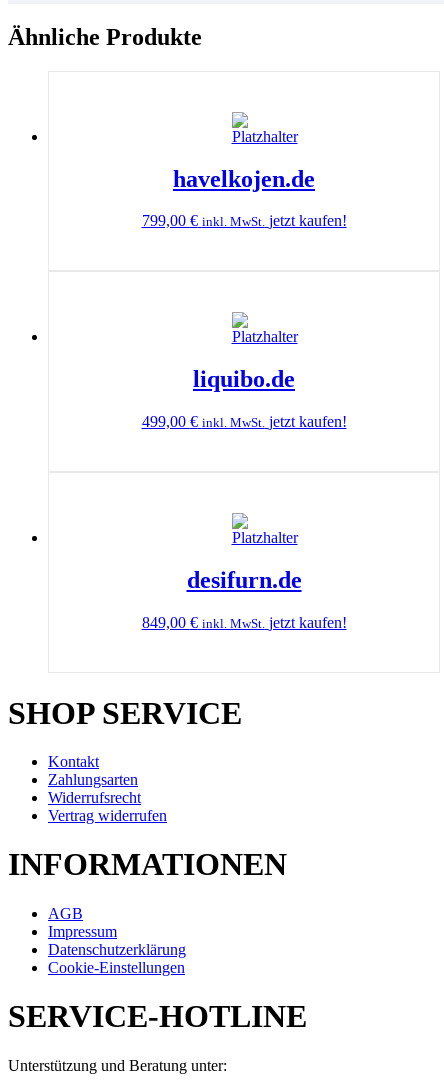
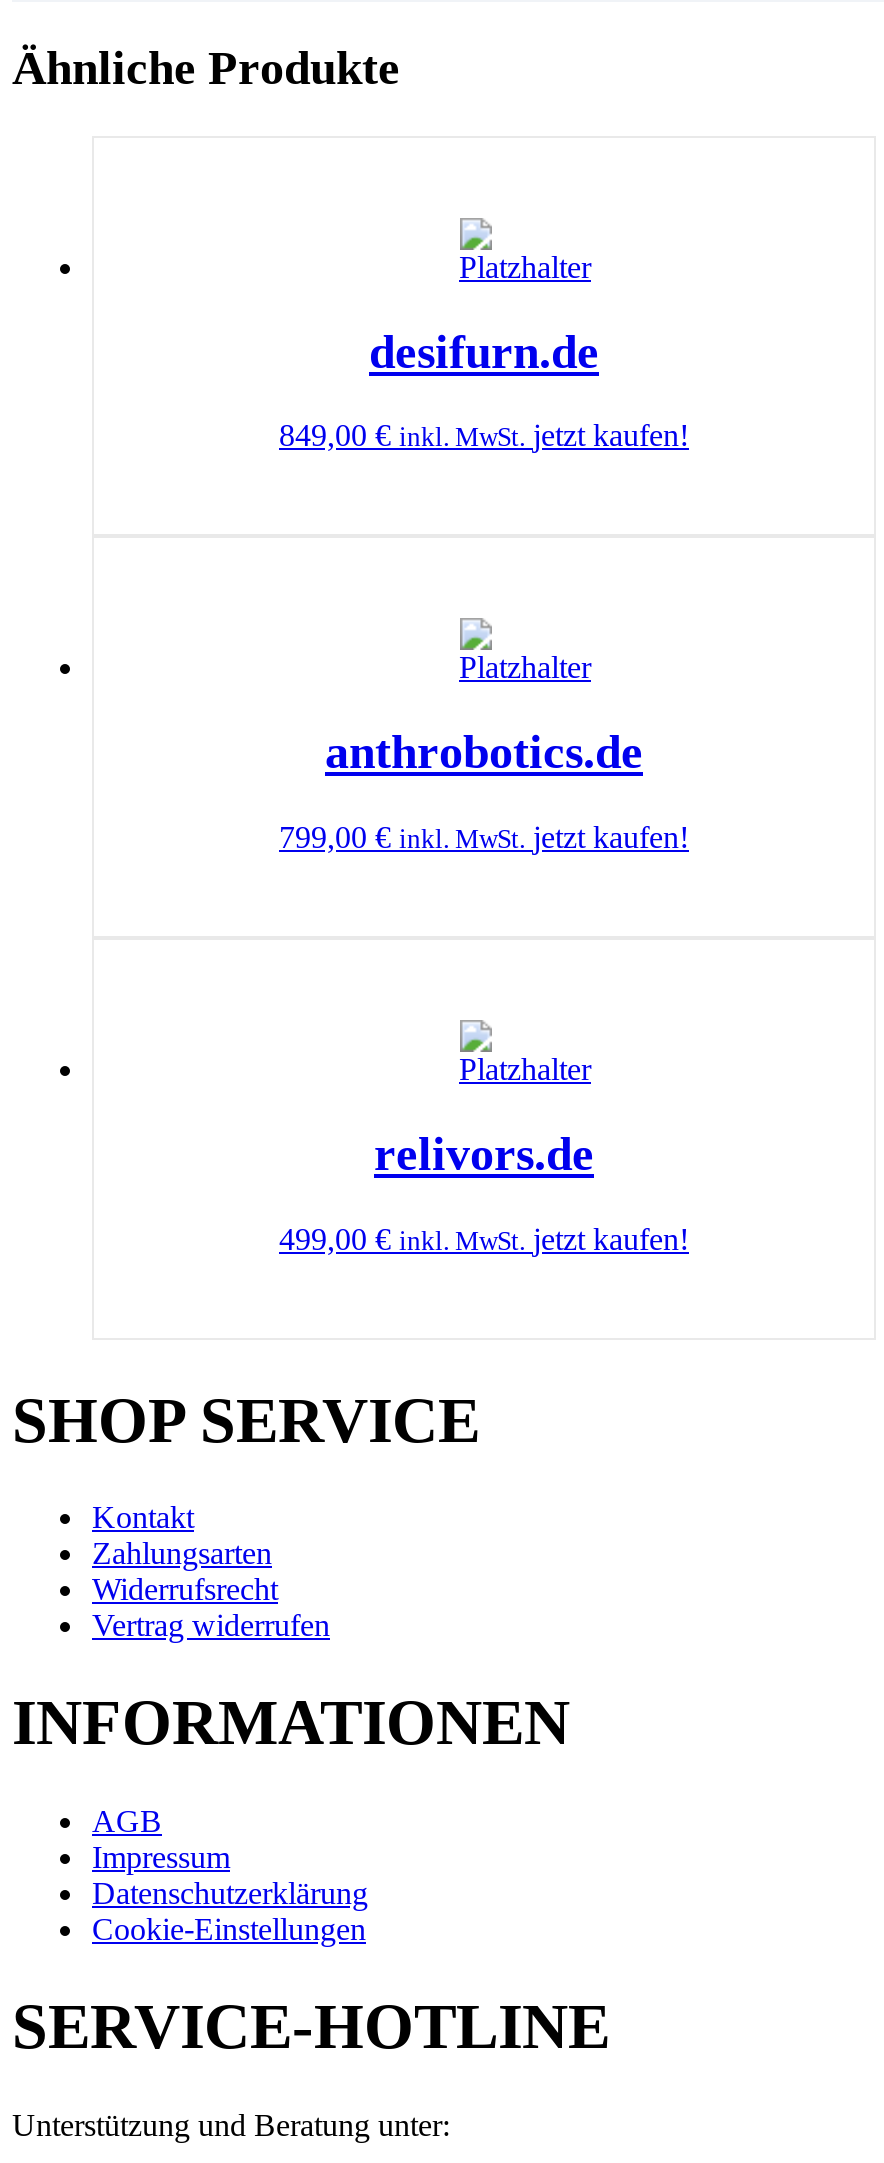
- havelkojen.de

moved down: 799,00 € inkl. MwSt. jetzt kaufen!

- liquibo.de

moved down: 499,00 € inkl. MwSt. jetzt kaufen!

moved up: desifurn.de | 849,00 € inkl. MwSt. jetzt kaufen!

+ anthrobotics.de

+ relivors.de
